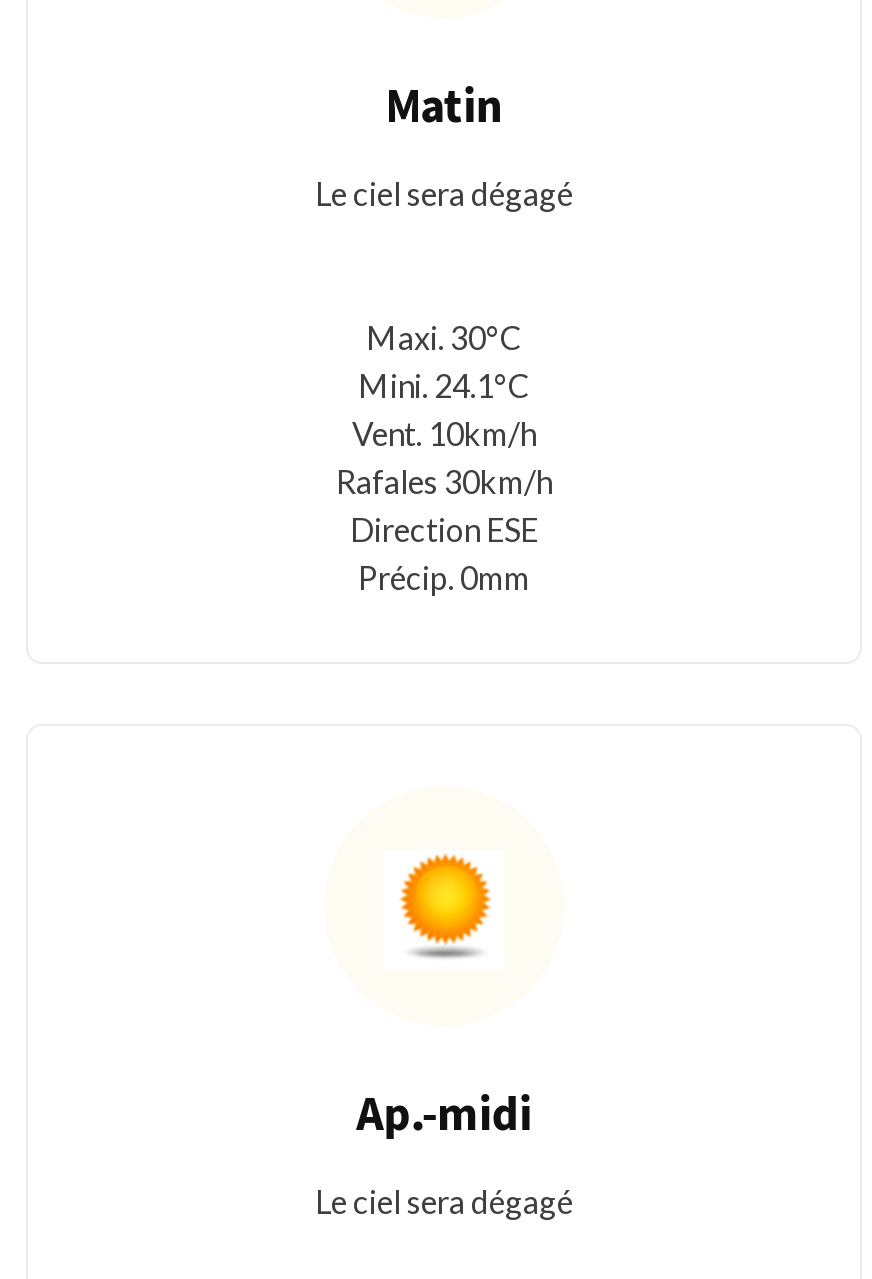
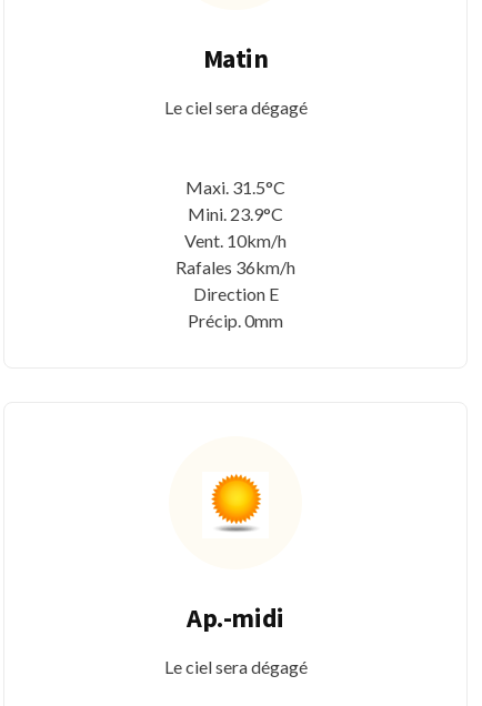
- Maxi. 30°C
+ Maxi. 31.5°C

- Mini. 24.1°C
+ Mini. 23.9°C

- Rafales 30km/h
+ Rafales 36km/h

- Direction ESE
+ Direction E
